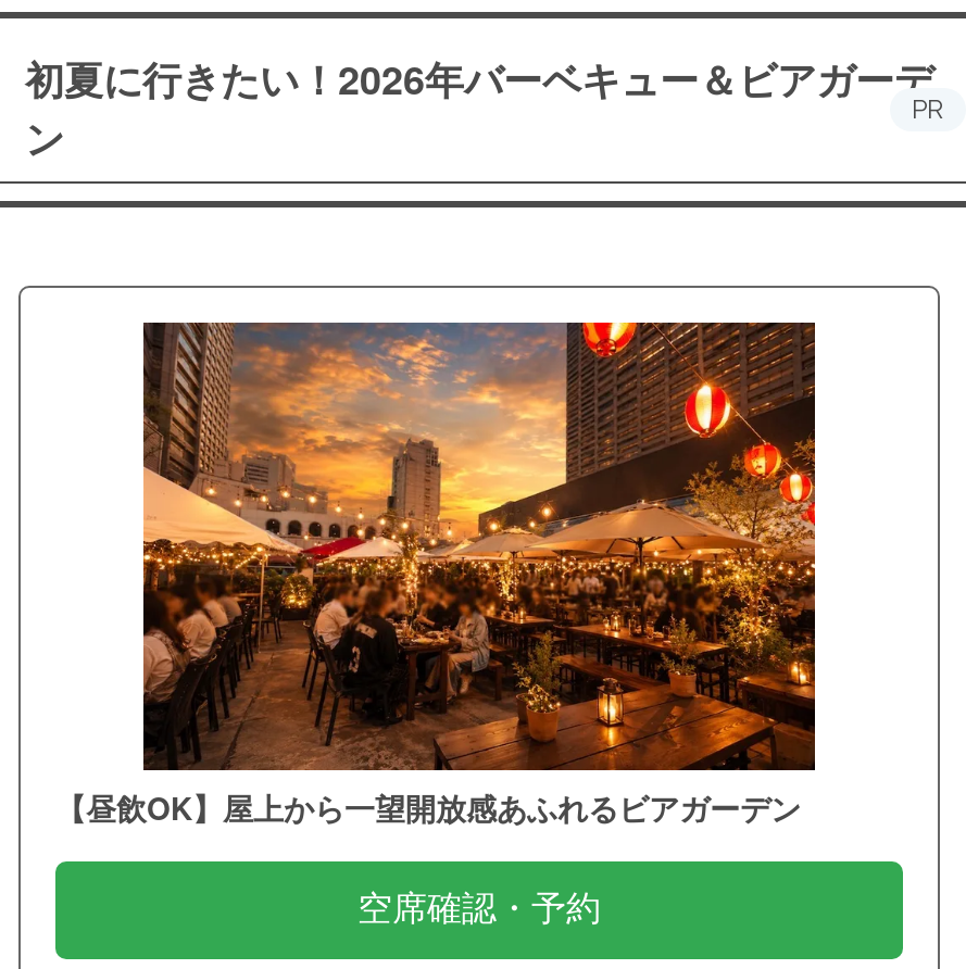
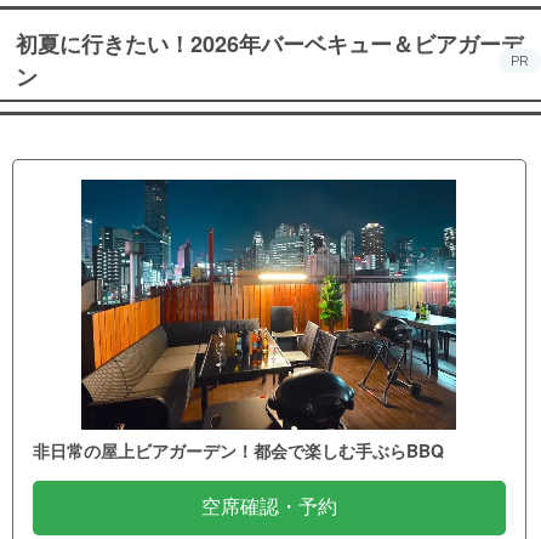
- [image]
- 【昼飲OK】屋上から一望開放感あふれるビアガーデン
+ [image]
+ 非日常の屋上ビアガーデン！都会で楽しむ手ぶらBBQ
